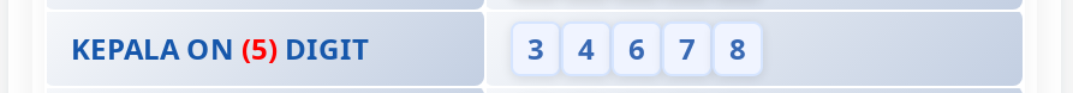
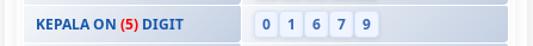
- 3
+ 0

- 4
+ 1

- 8
+ 9
